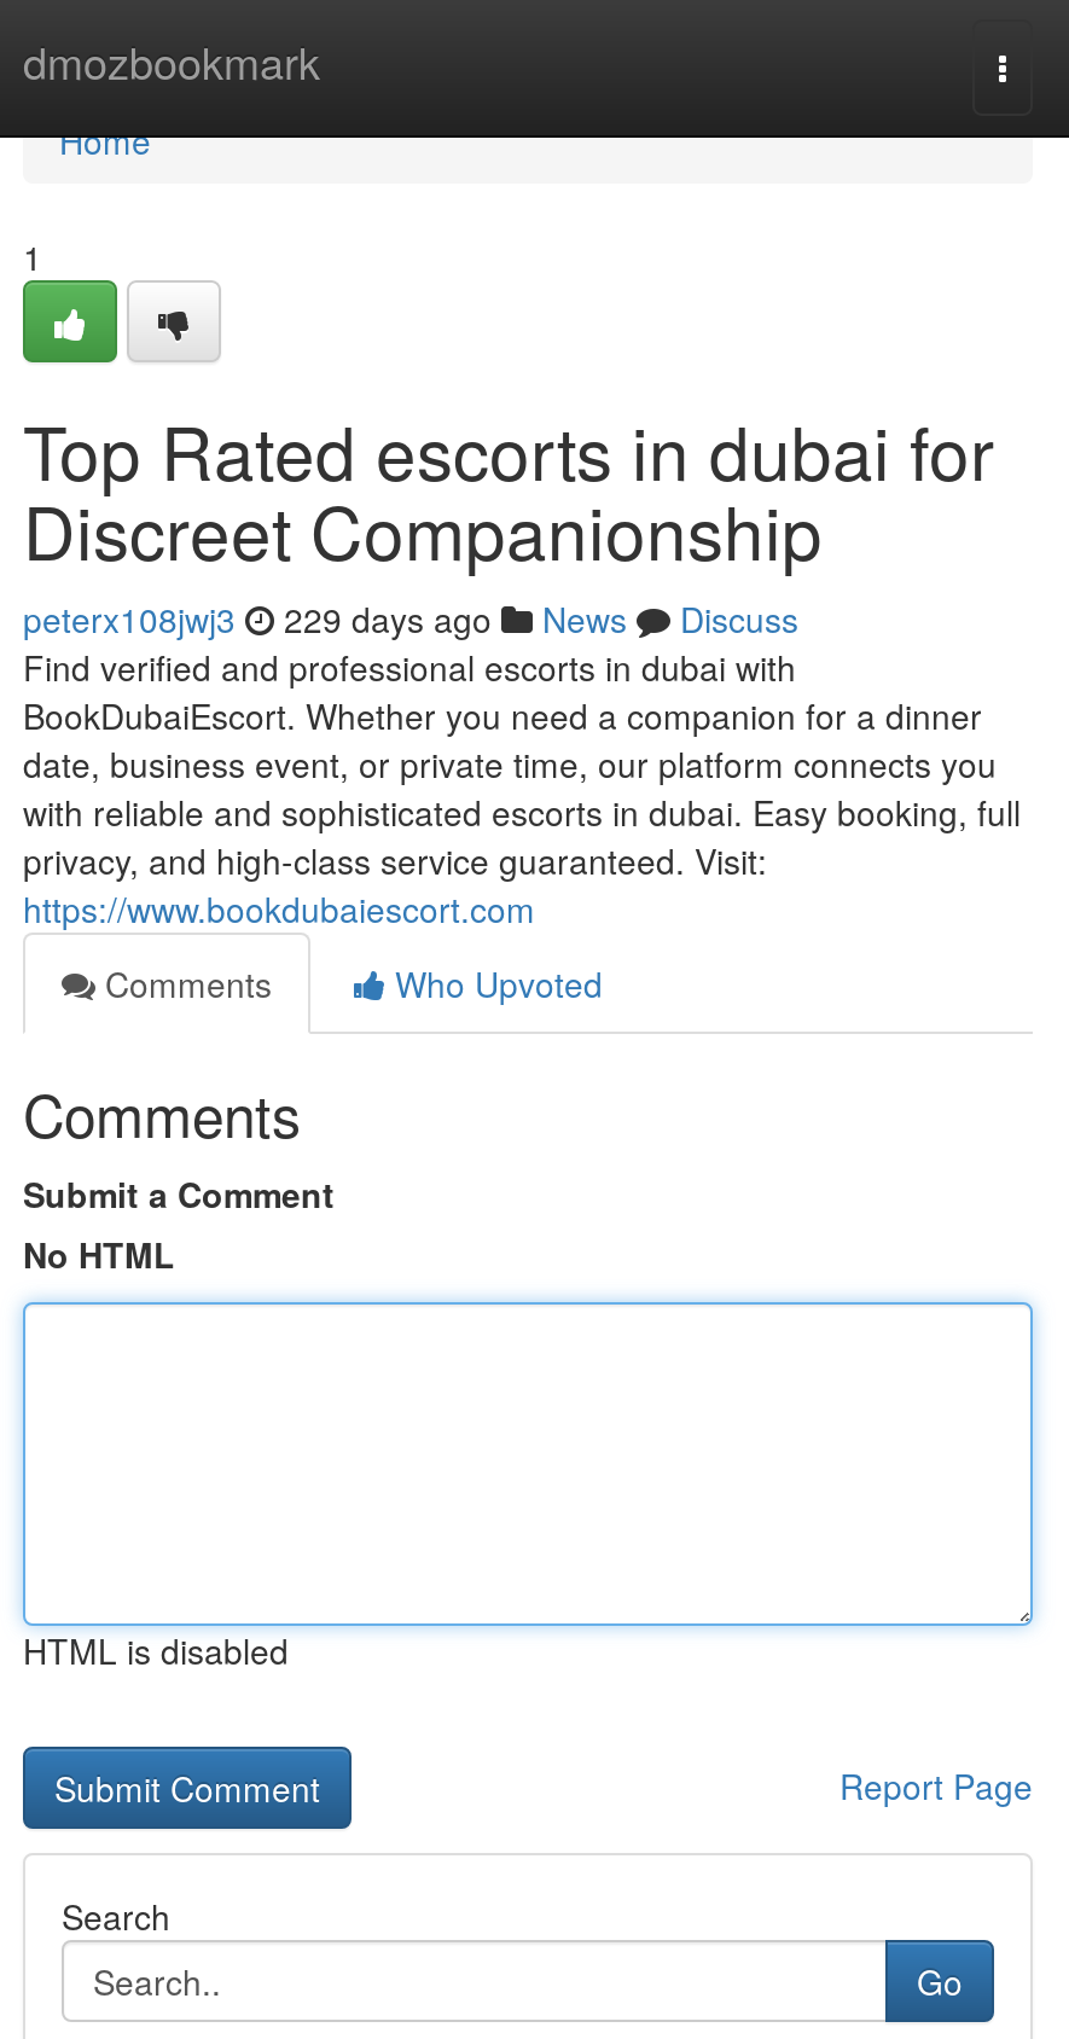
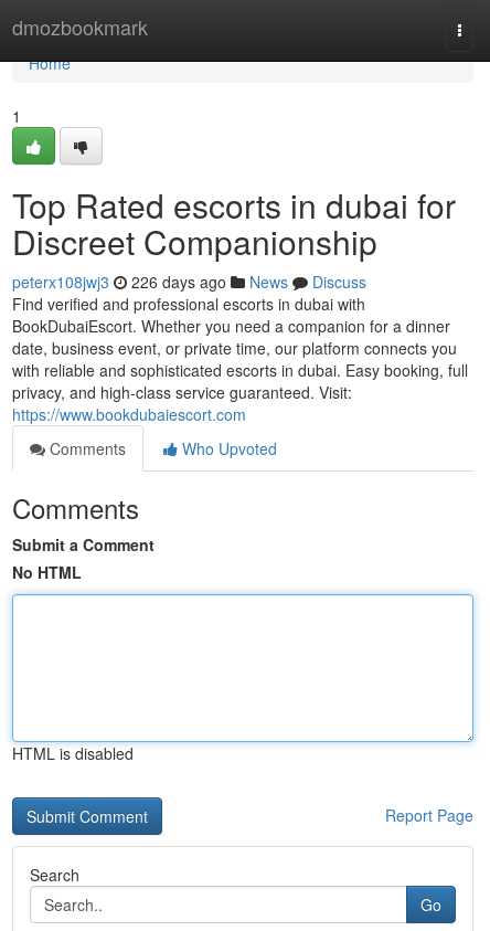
- peterx108jwj3 229 days ago News Discuss
+ peterx108jwj3 226 days ago News Discuss
